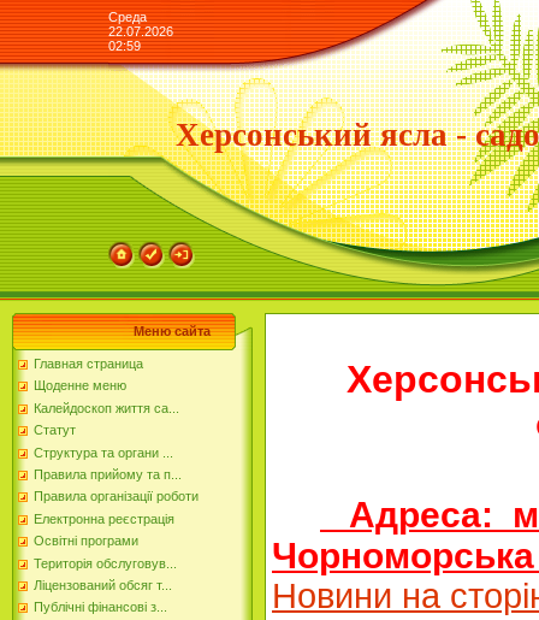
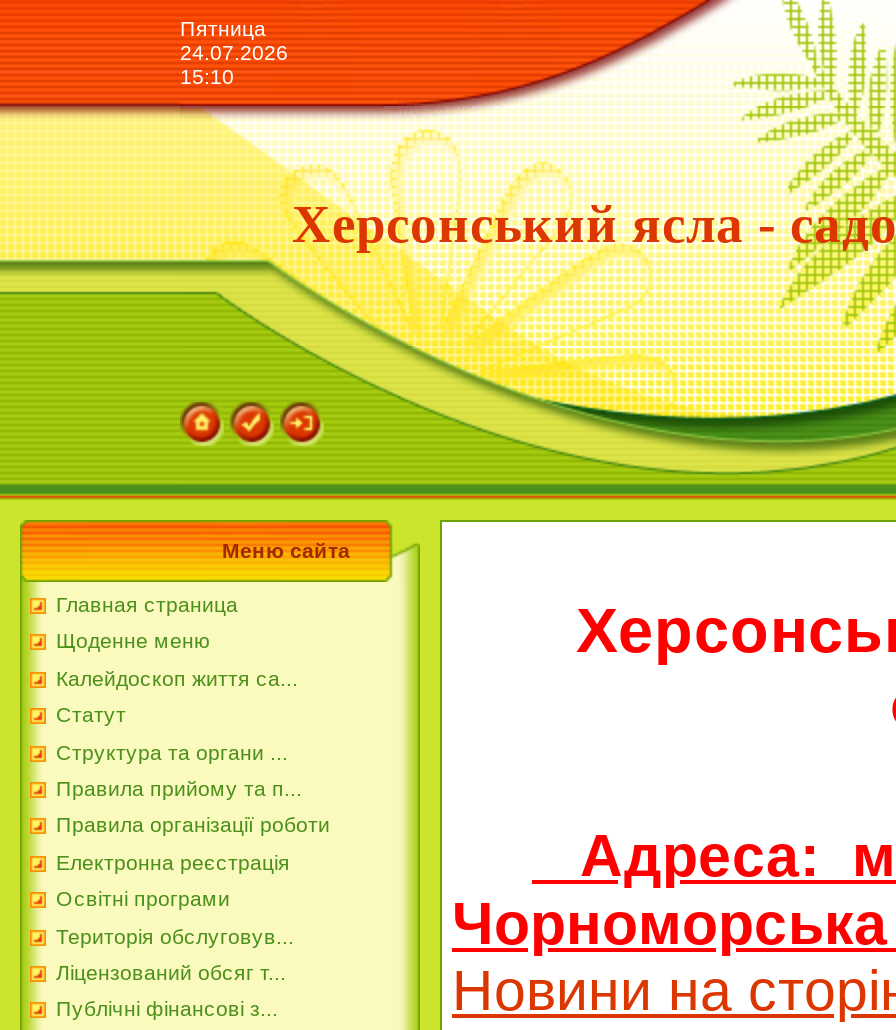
- Среда
- 22.07.2026
- 02:59
+ Пятница
+ 24.07.2026
+ 15:10
